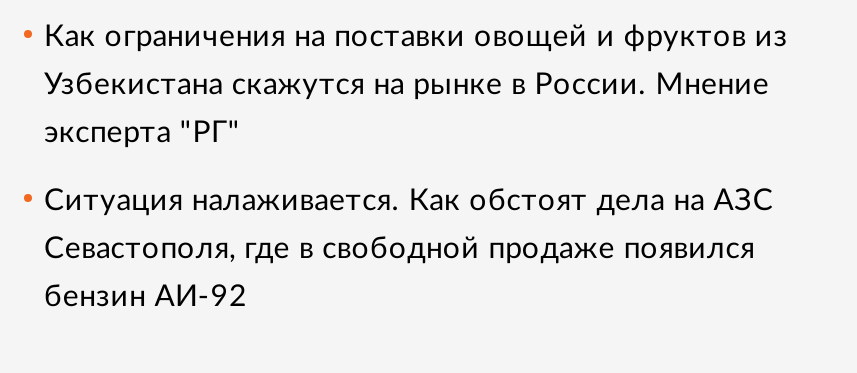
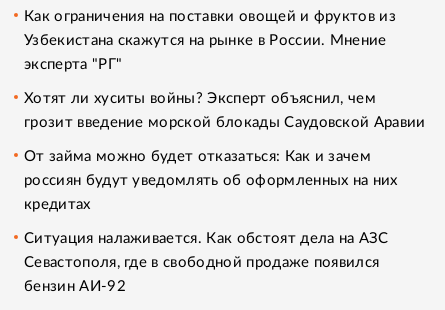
+ Хотят ли хуситы войны? Эксперт объяснил, чем
+ грозит введение морской блокады Саудовской Аравии
+ От займа можно будет отказаться: Как и зачем
+ россиян будут уведомлять об оформленных на них
+ кредитах
